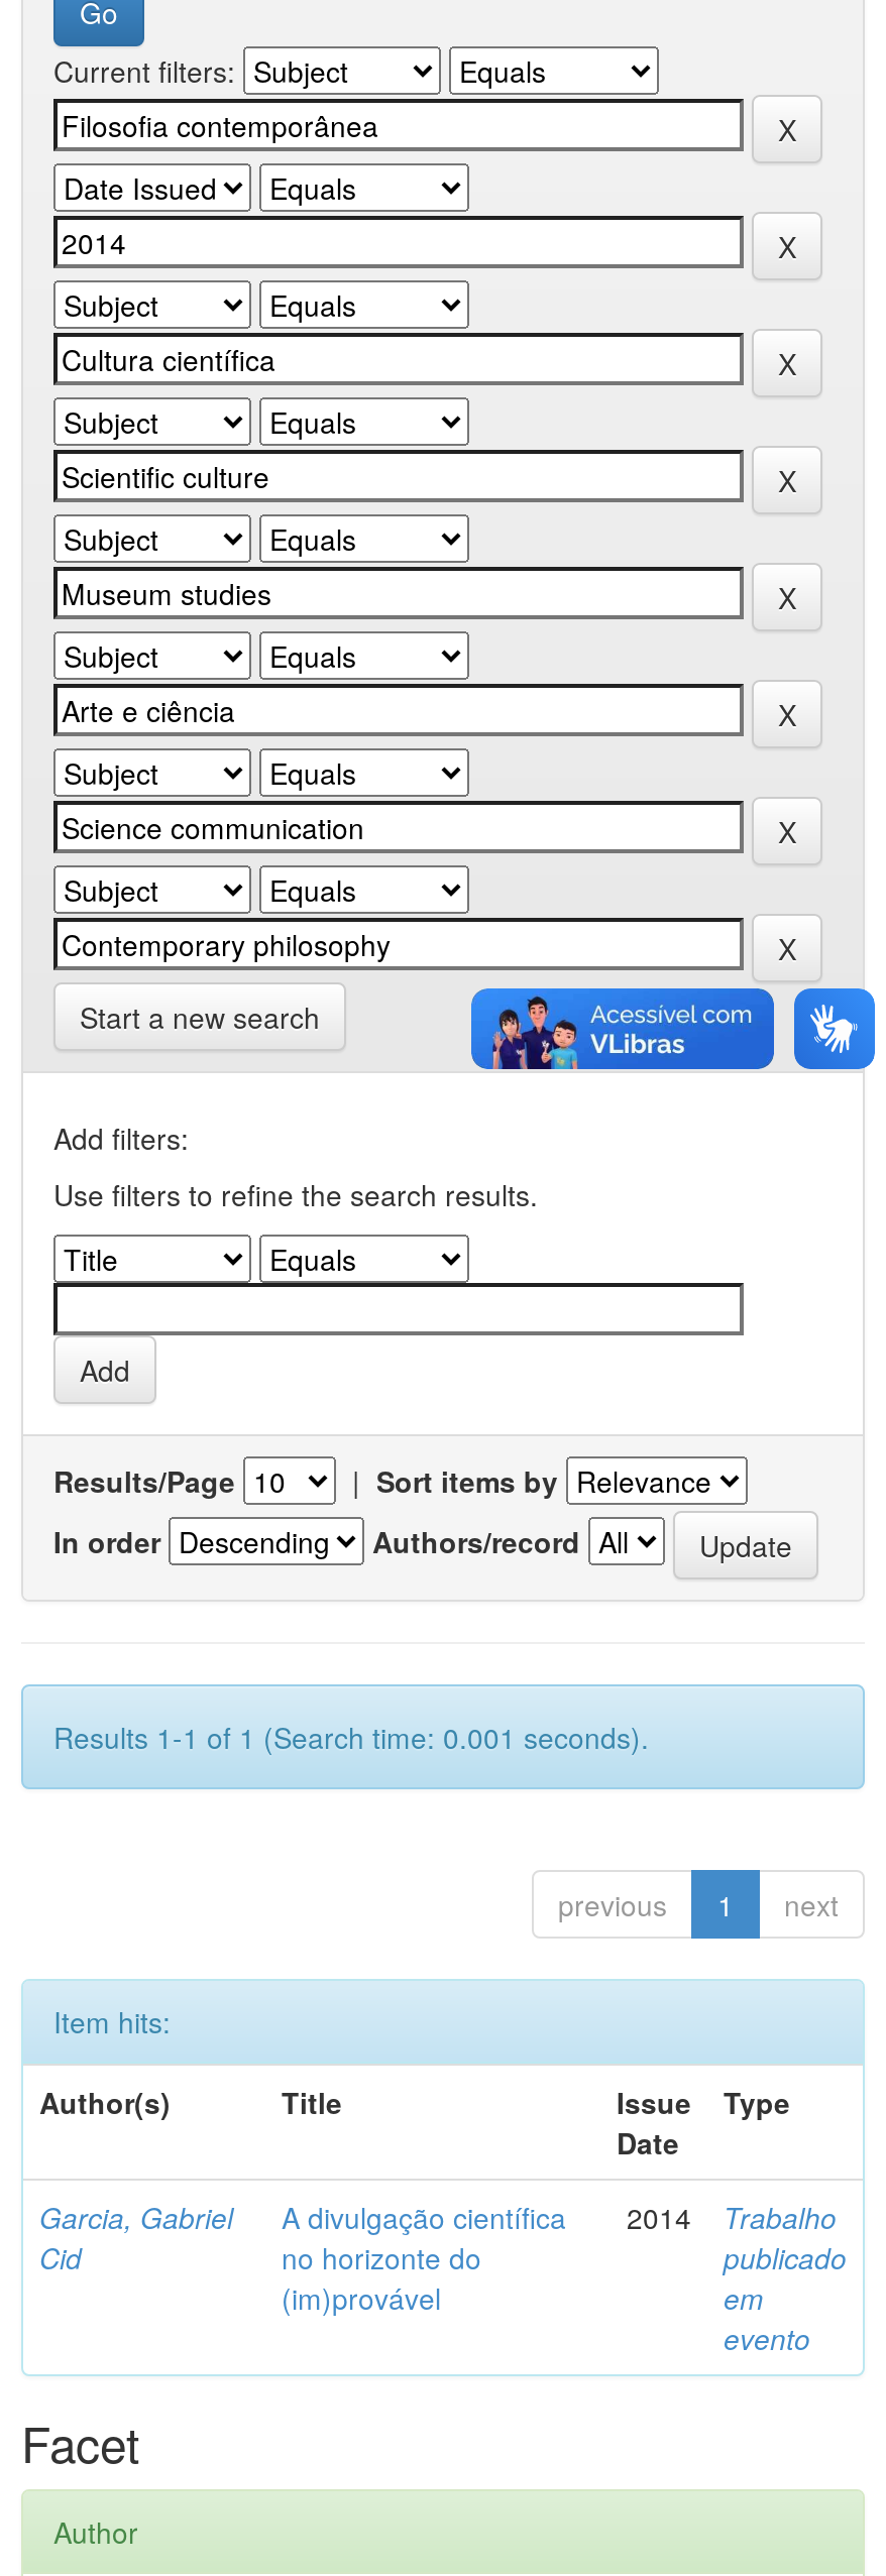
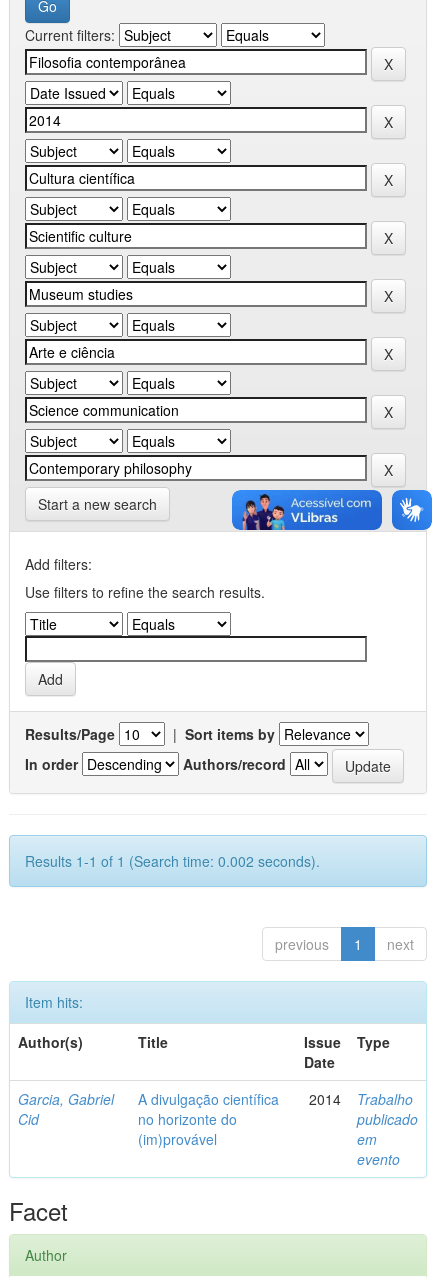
- Results 1-1 of 1 (Search time: 0.001 seconds).
+ Results 1-1 of 1 (Search time: 0.002 seconds).
